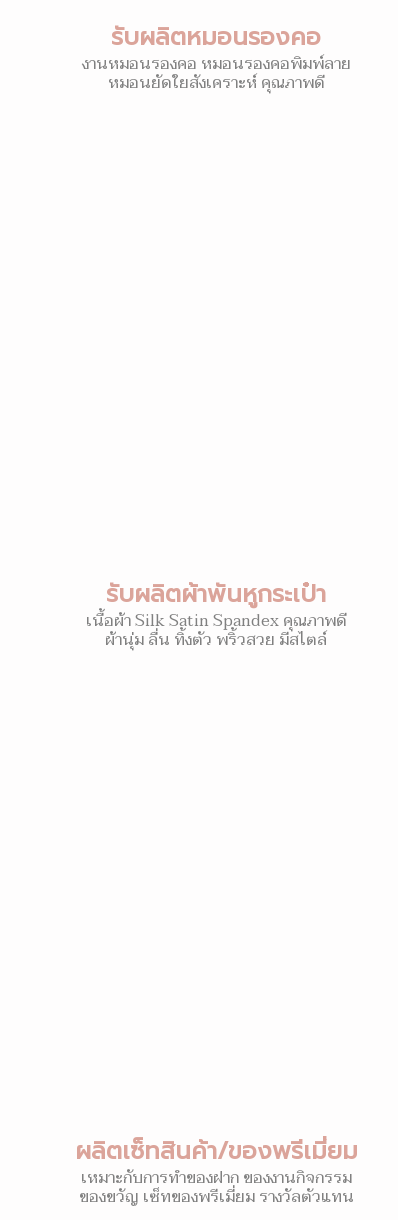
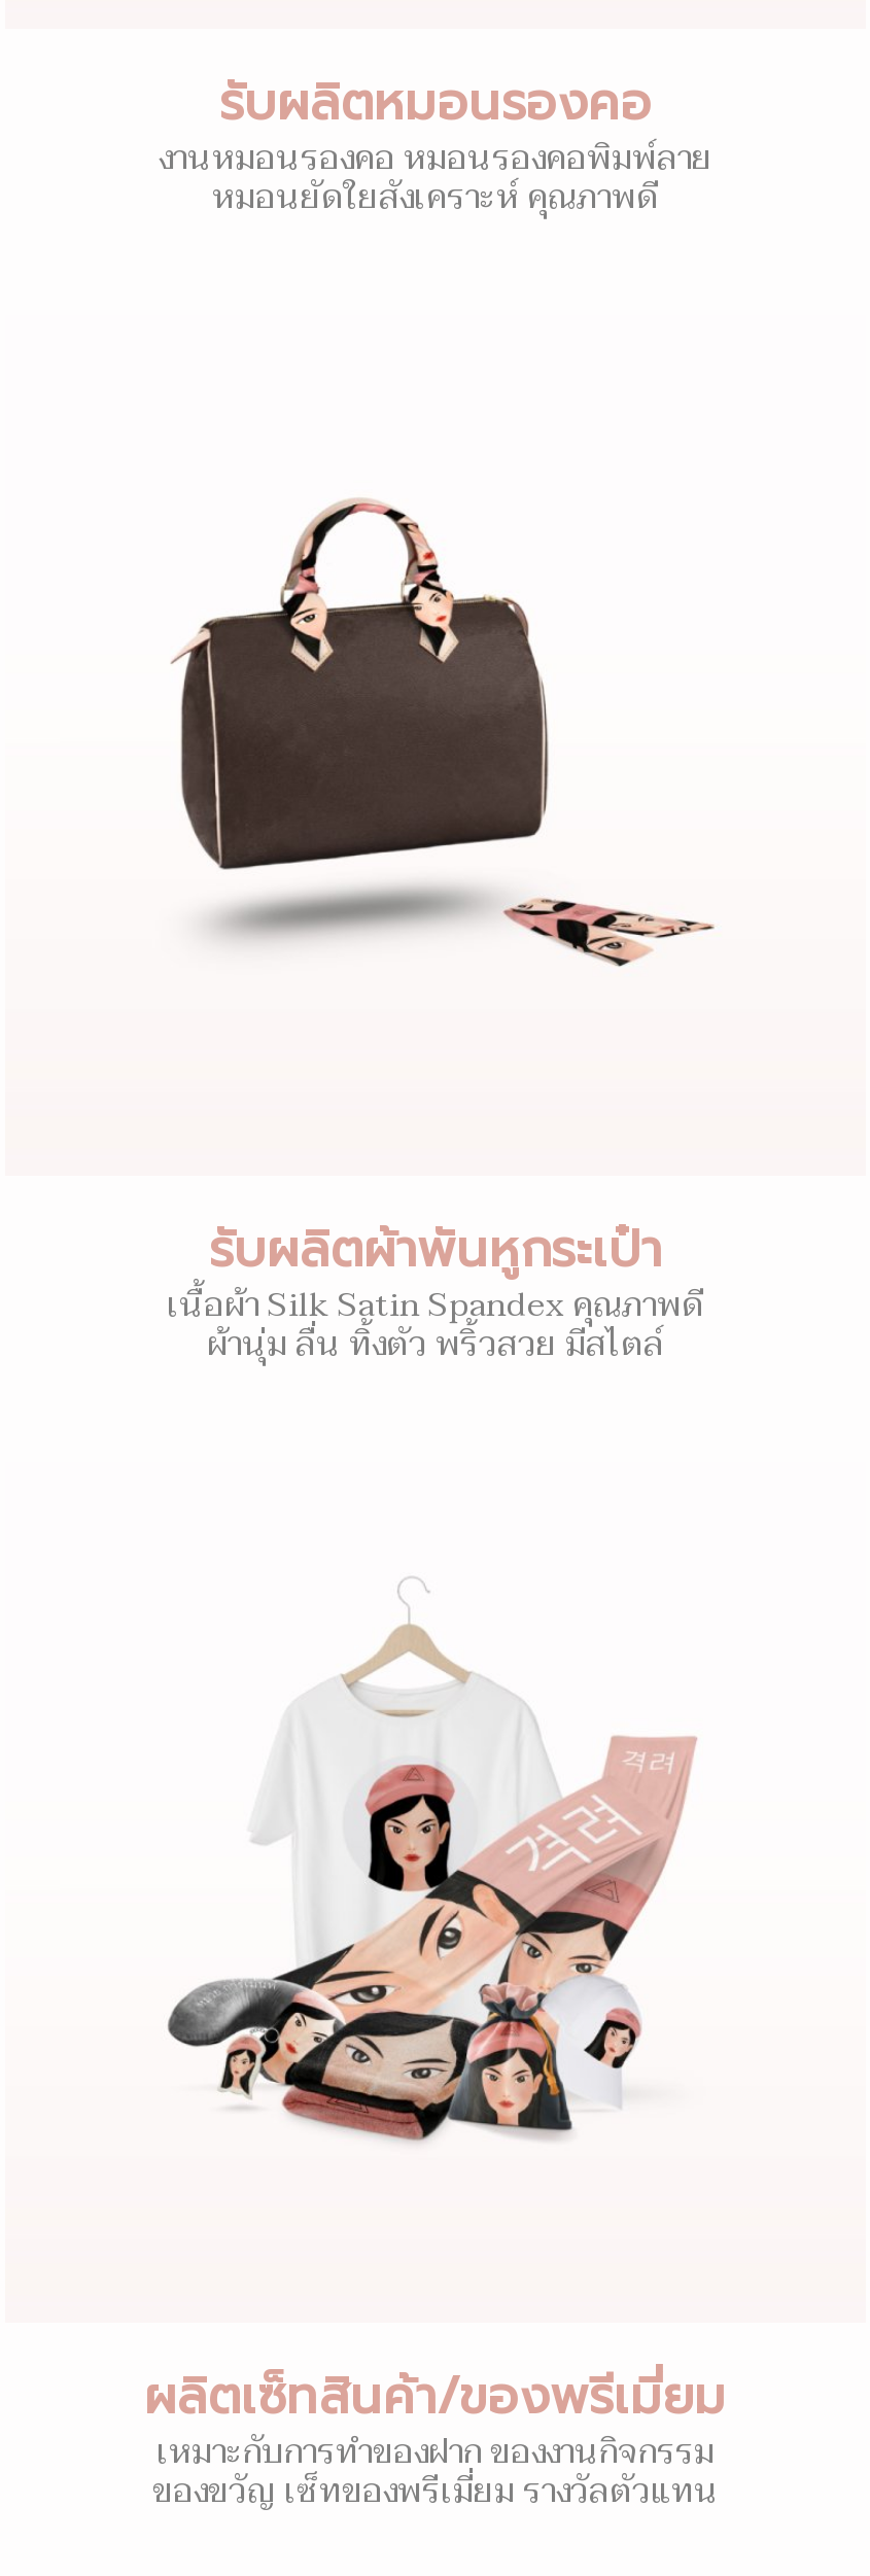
+ [image]

+ [image]
